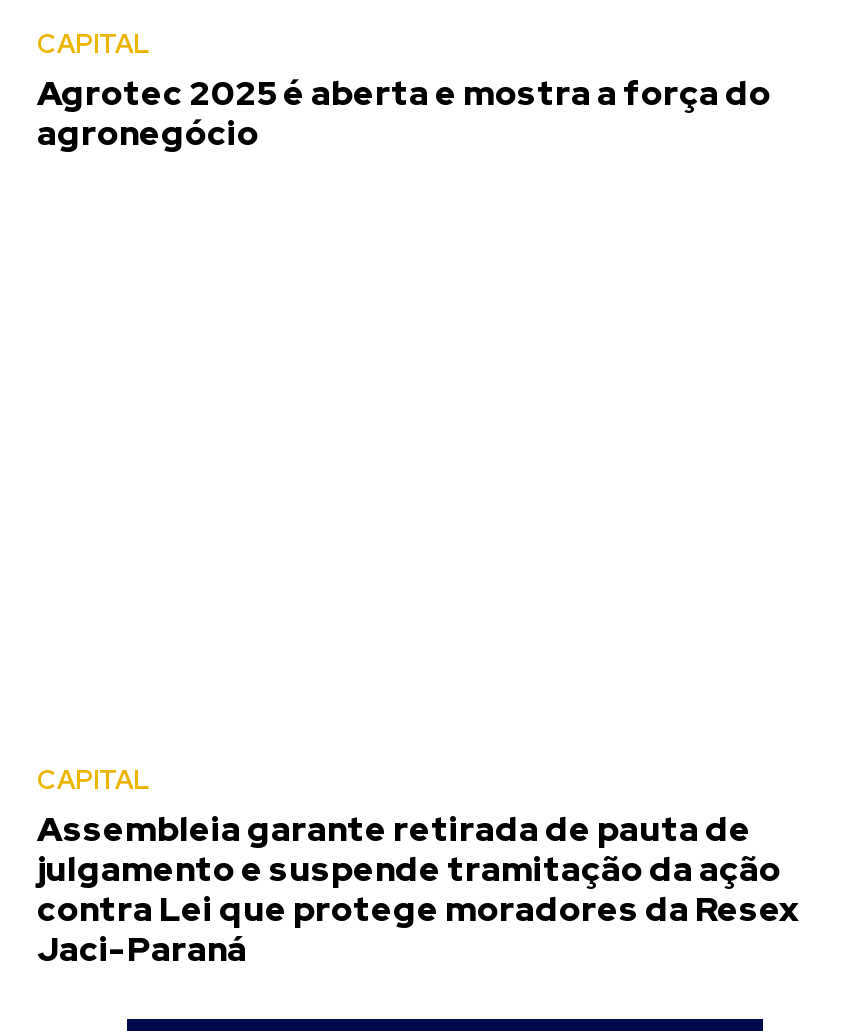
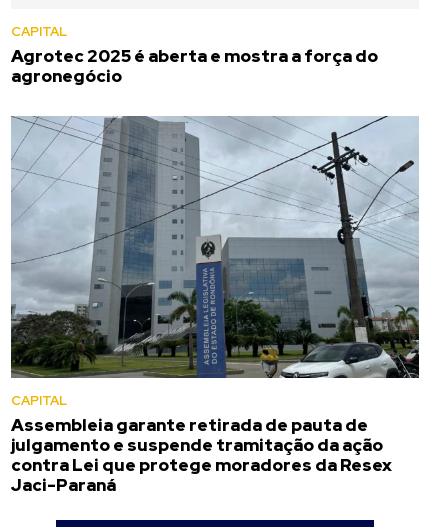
+ [image]
